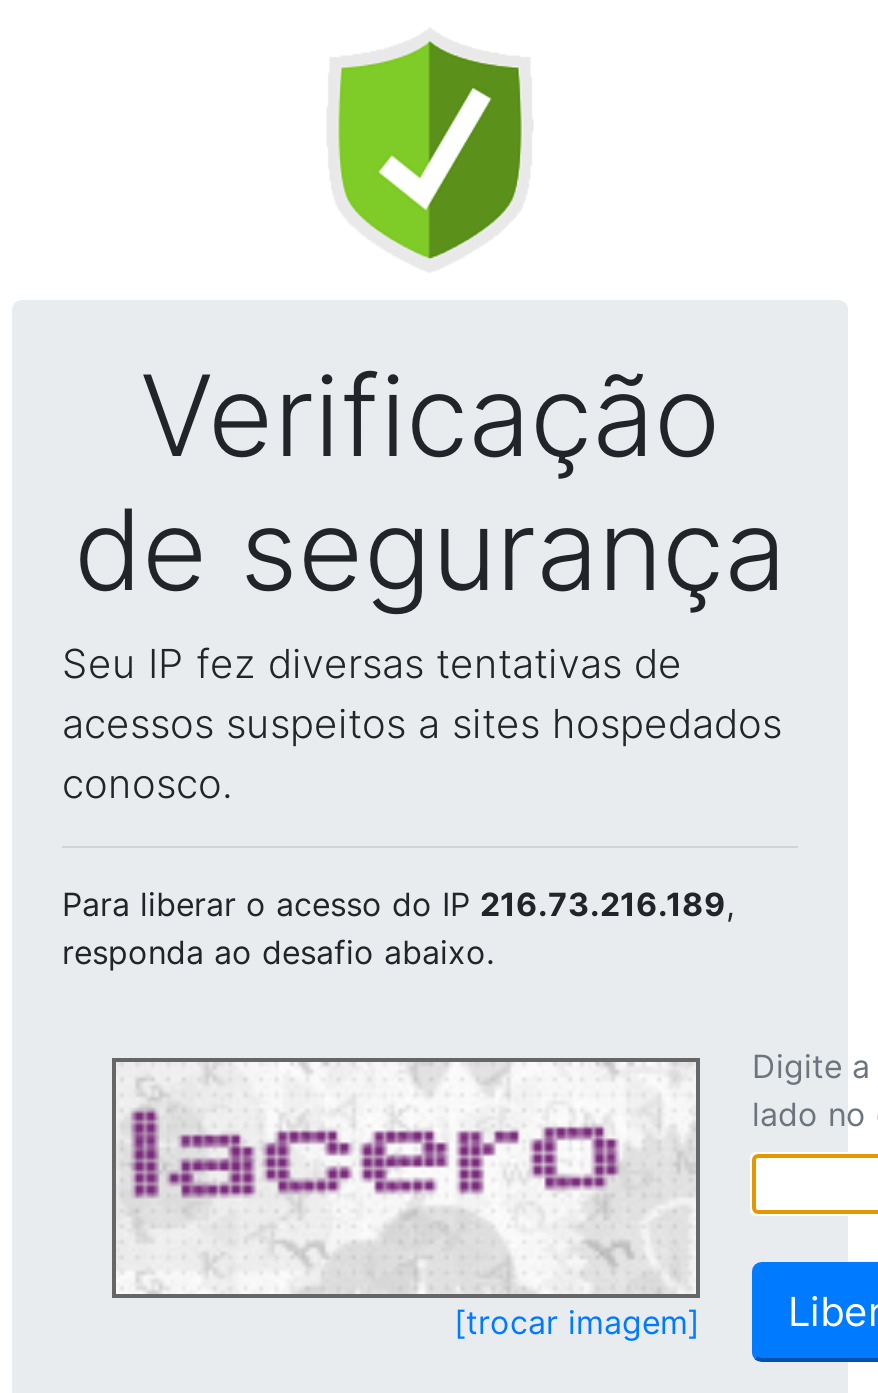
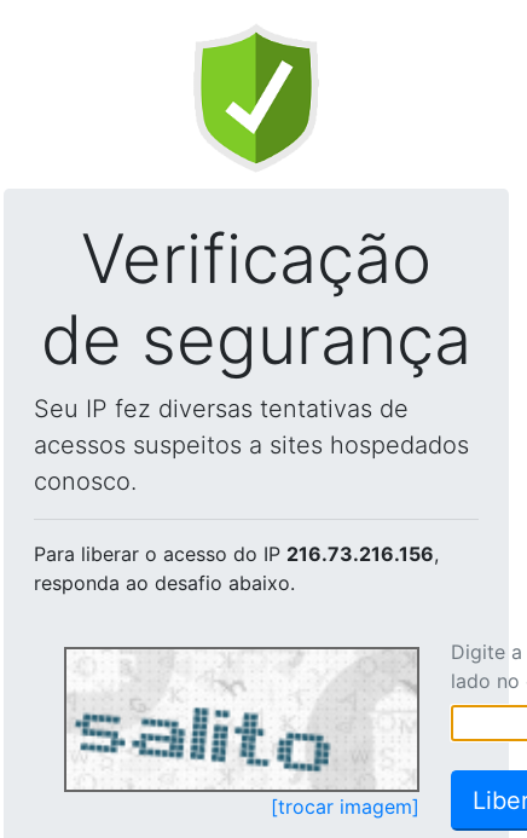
- Para liberar o acesso do IP 216.73.216.189,
+ Para liberar o acesso do IP 216.73.216.156,

- [image]
+ [image]
